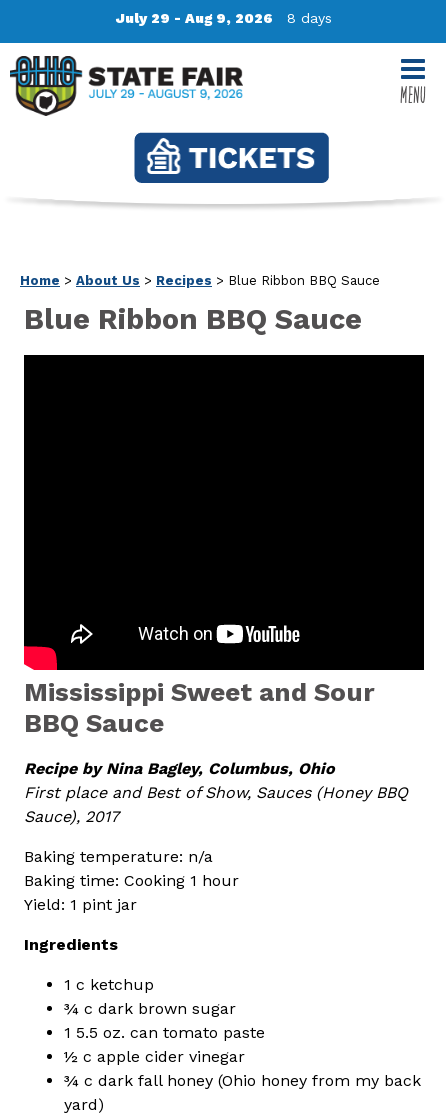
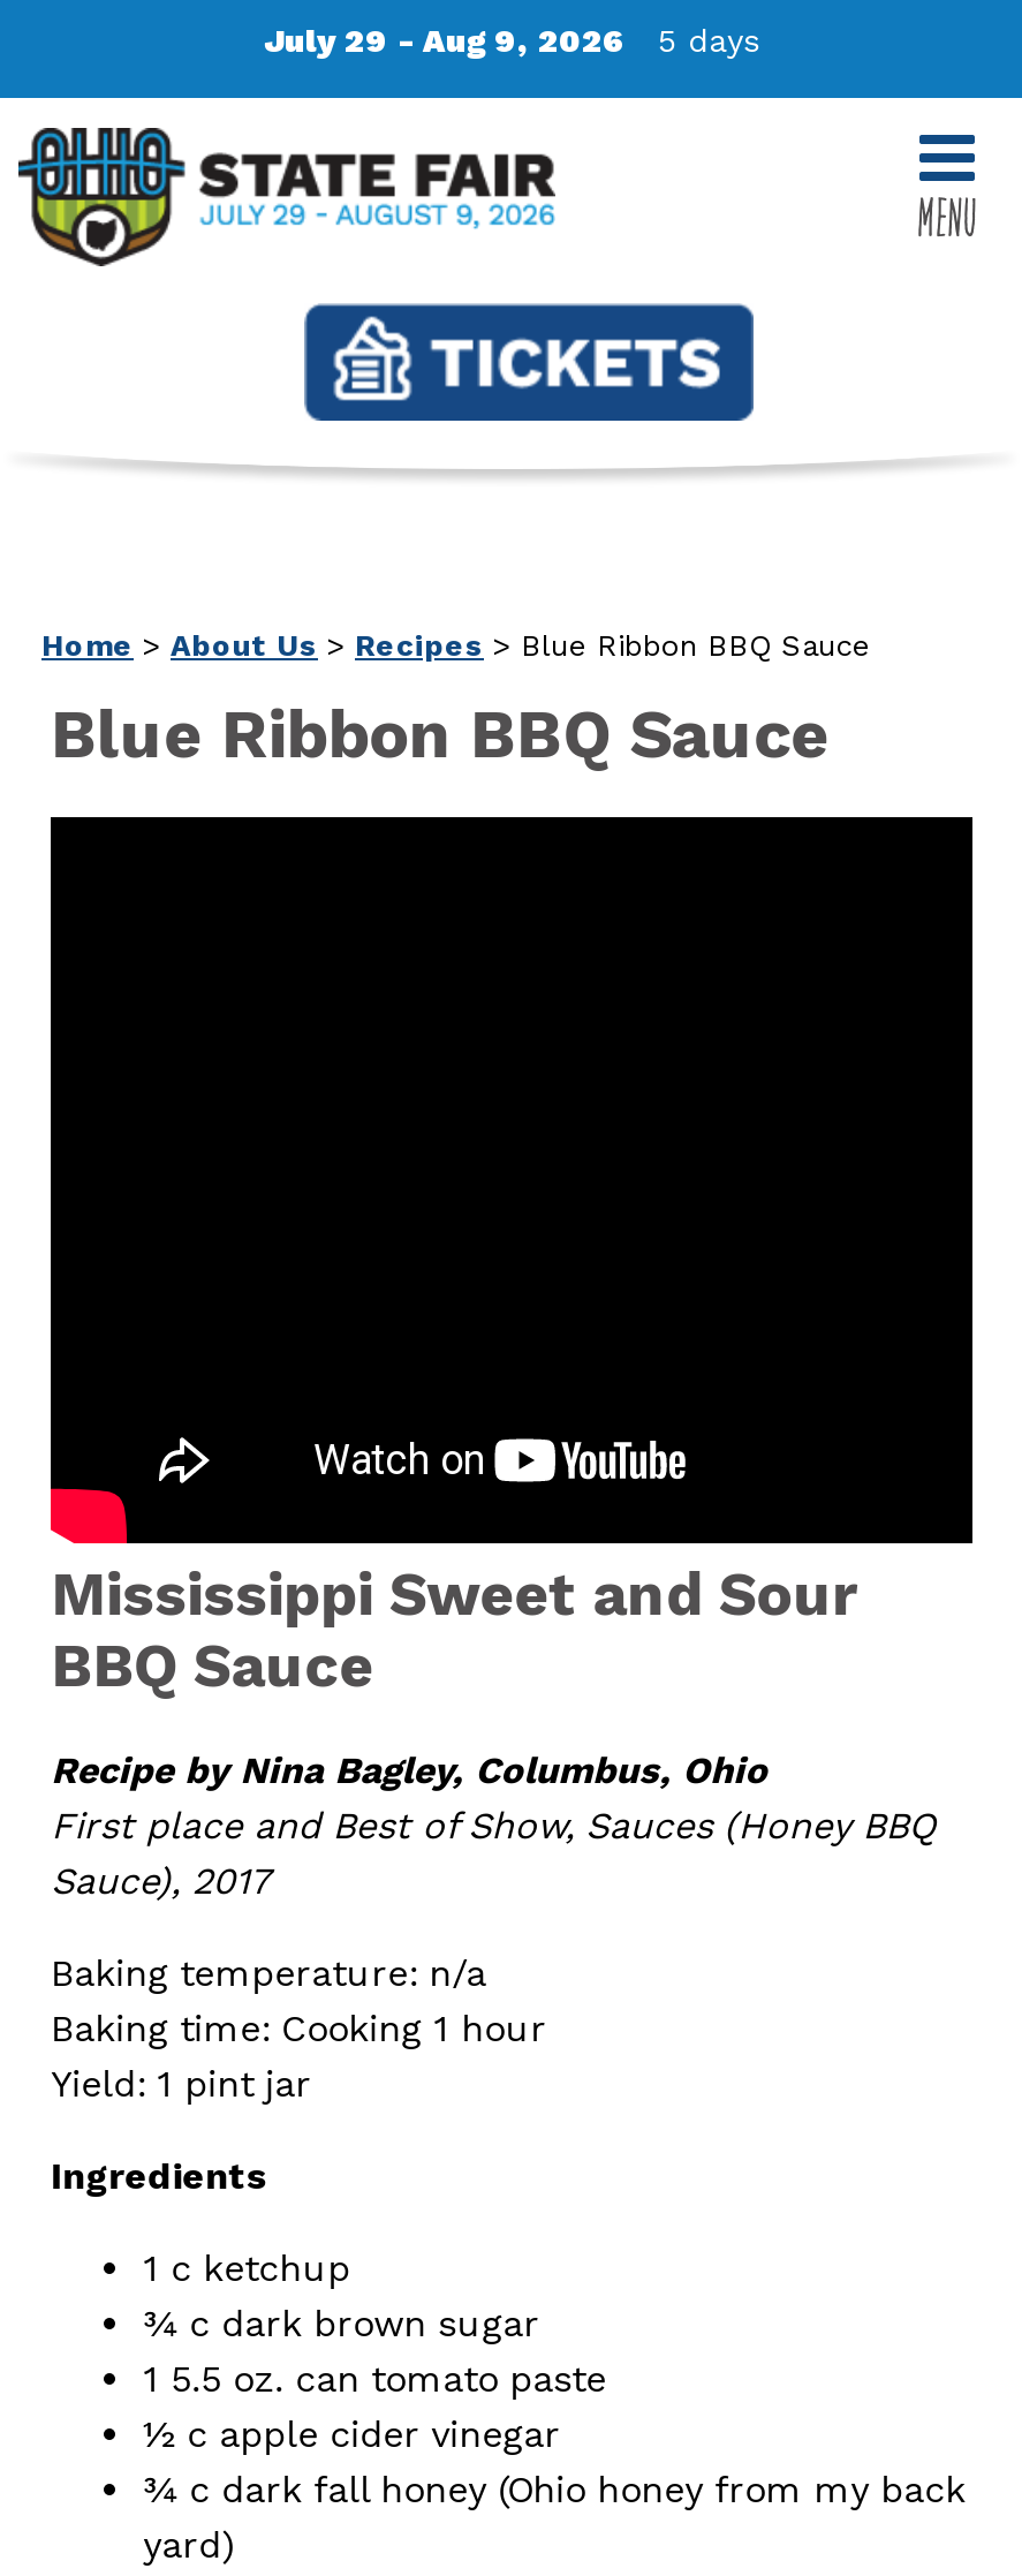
- July 29 - Aug 9, 2026 8 days
+ July 29 - Aug 9, 2026 5 days
